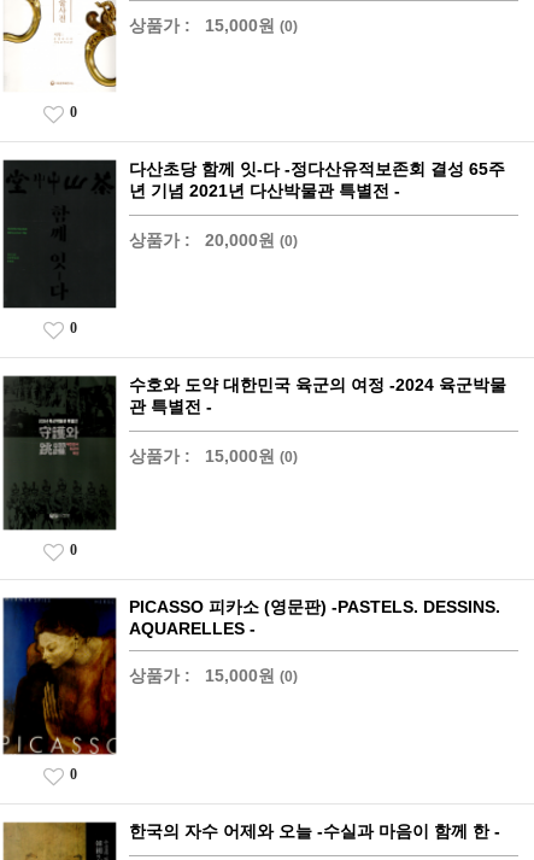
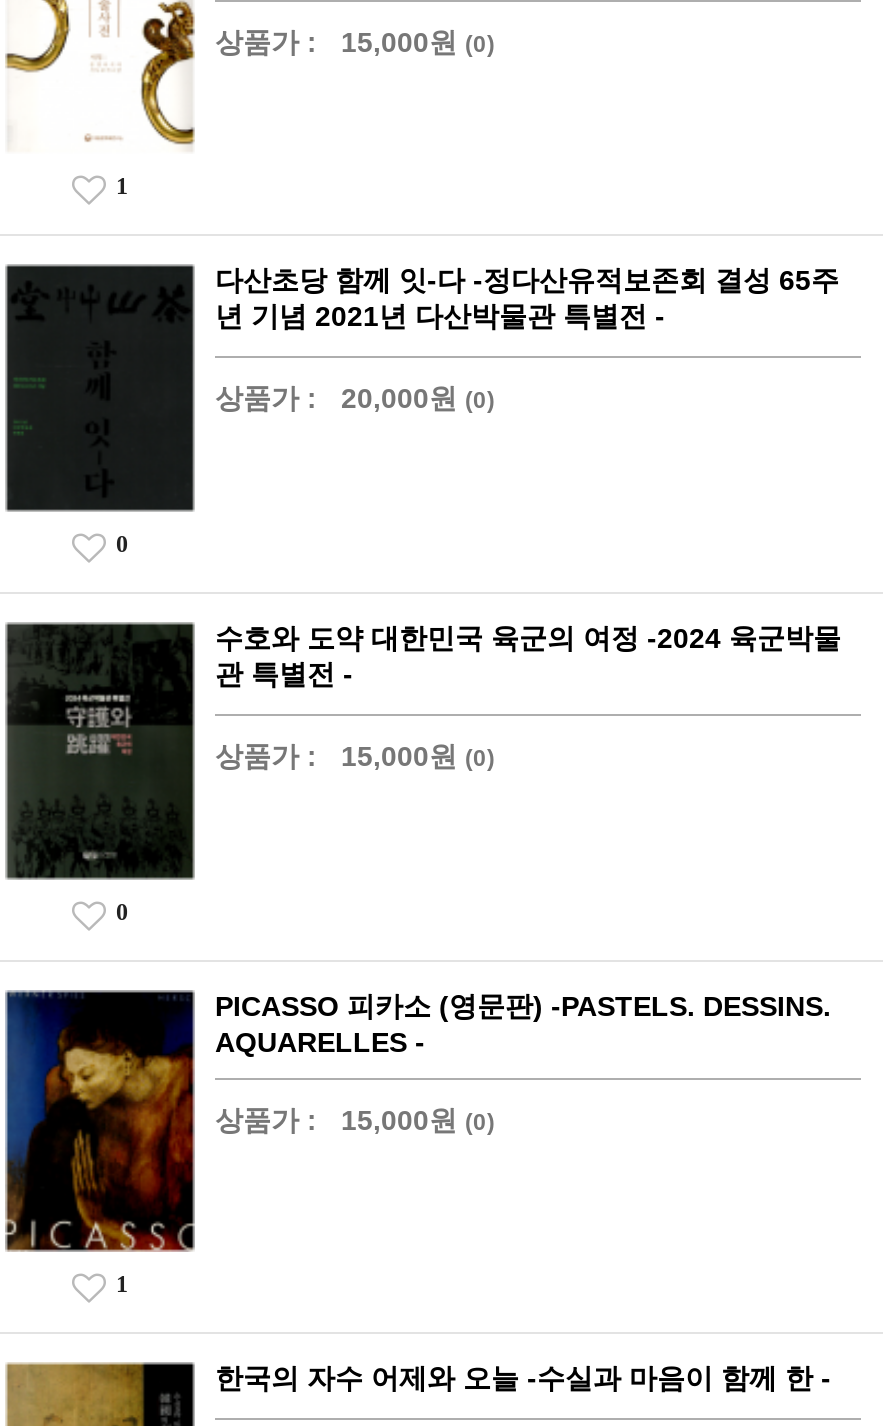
- 0
+ 1

- 0
+ 1
